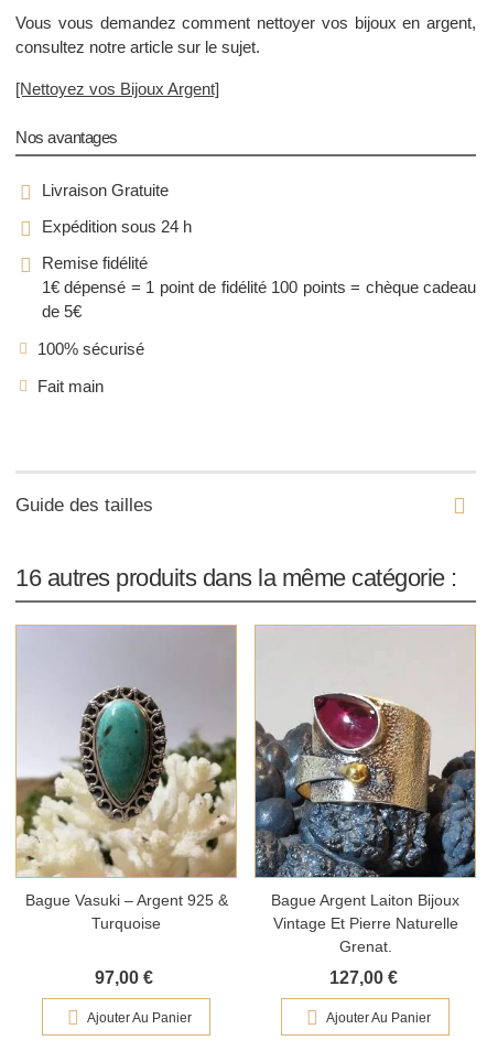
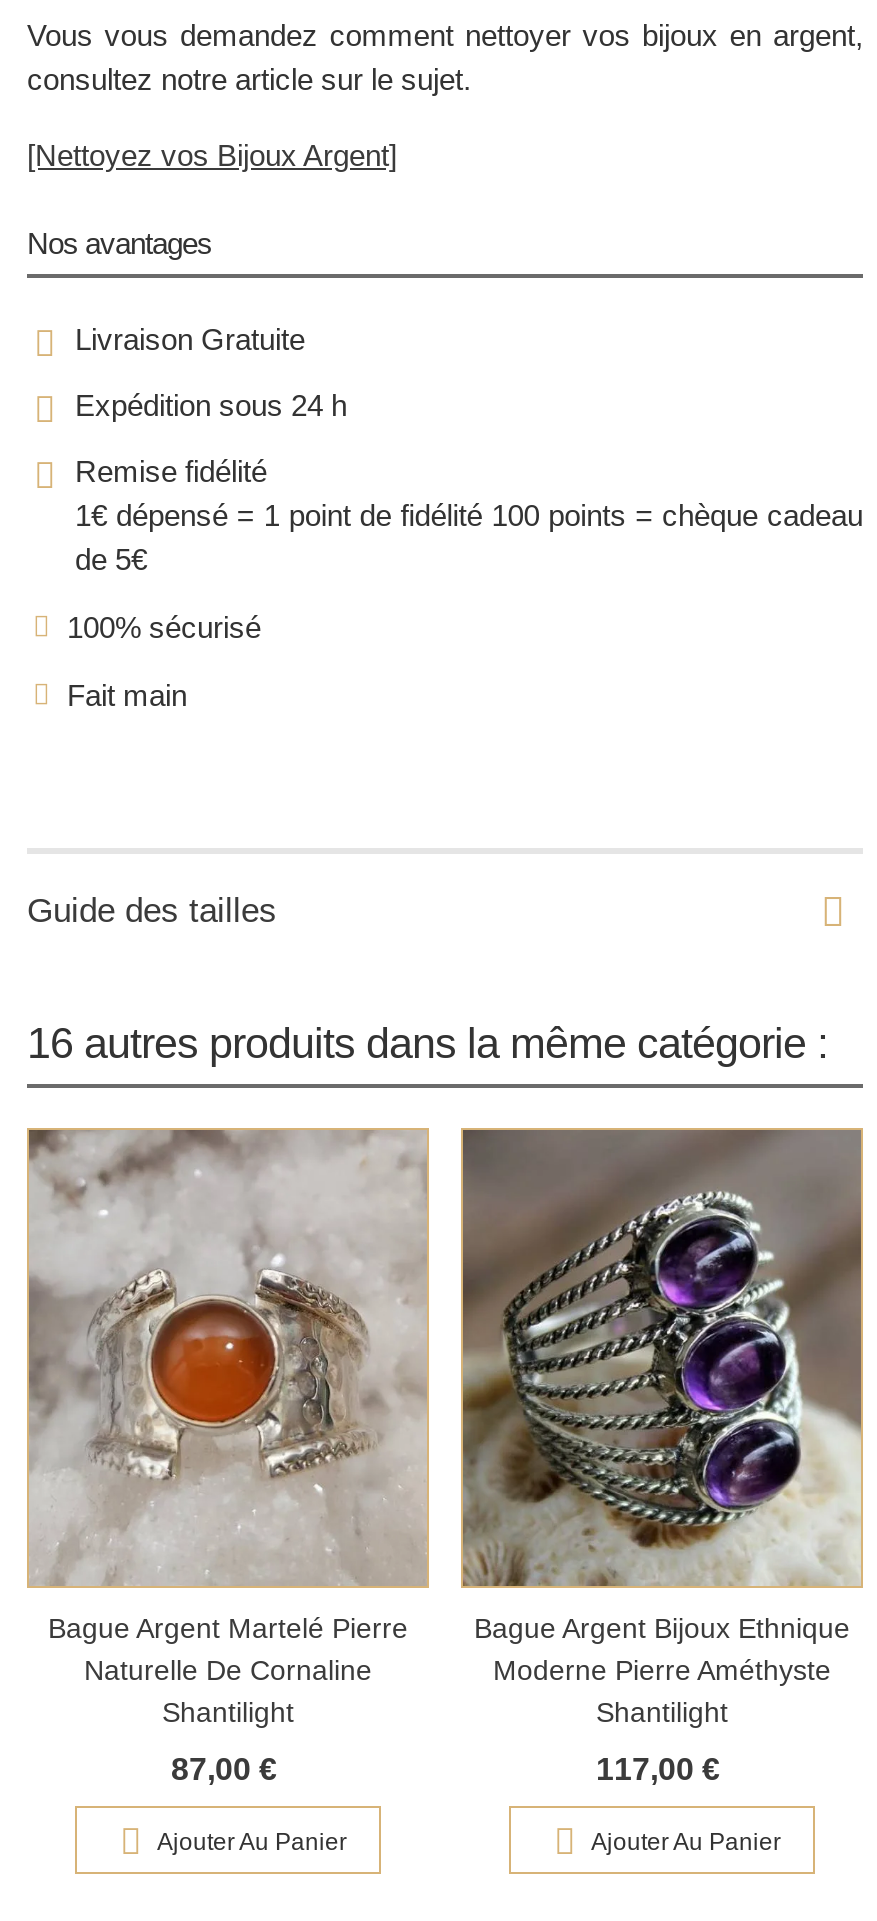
- [image]
- Bague Vasuki – Argent 925 &
- Turquoise
+ [image]
+ Bague Argent Martelé Pierre
+ Naturelle De Cornaline
+ Shantilight

- [image]
- Bague Argent Laiton Bijoux
- Vintage Et Pierre Naturelle
- Grenat.
+ [image]
+ Bague Argent Bijoux Ethnique
+ Moderne Pierre Améthyste
+ Shantilight

- 97,00 €
+ 87,00 €

- 127,00 €
+ 117,00 €
